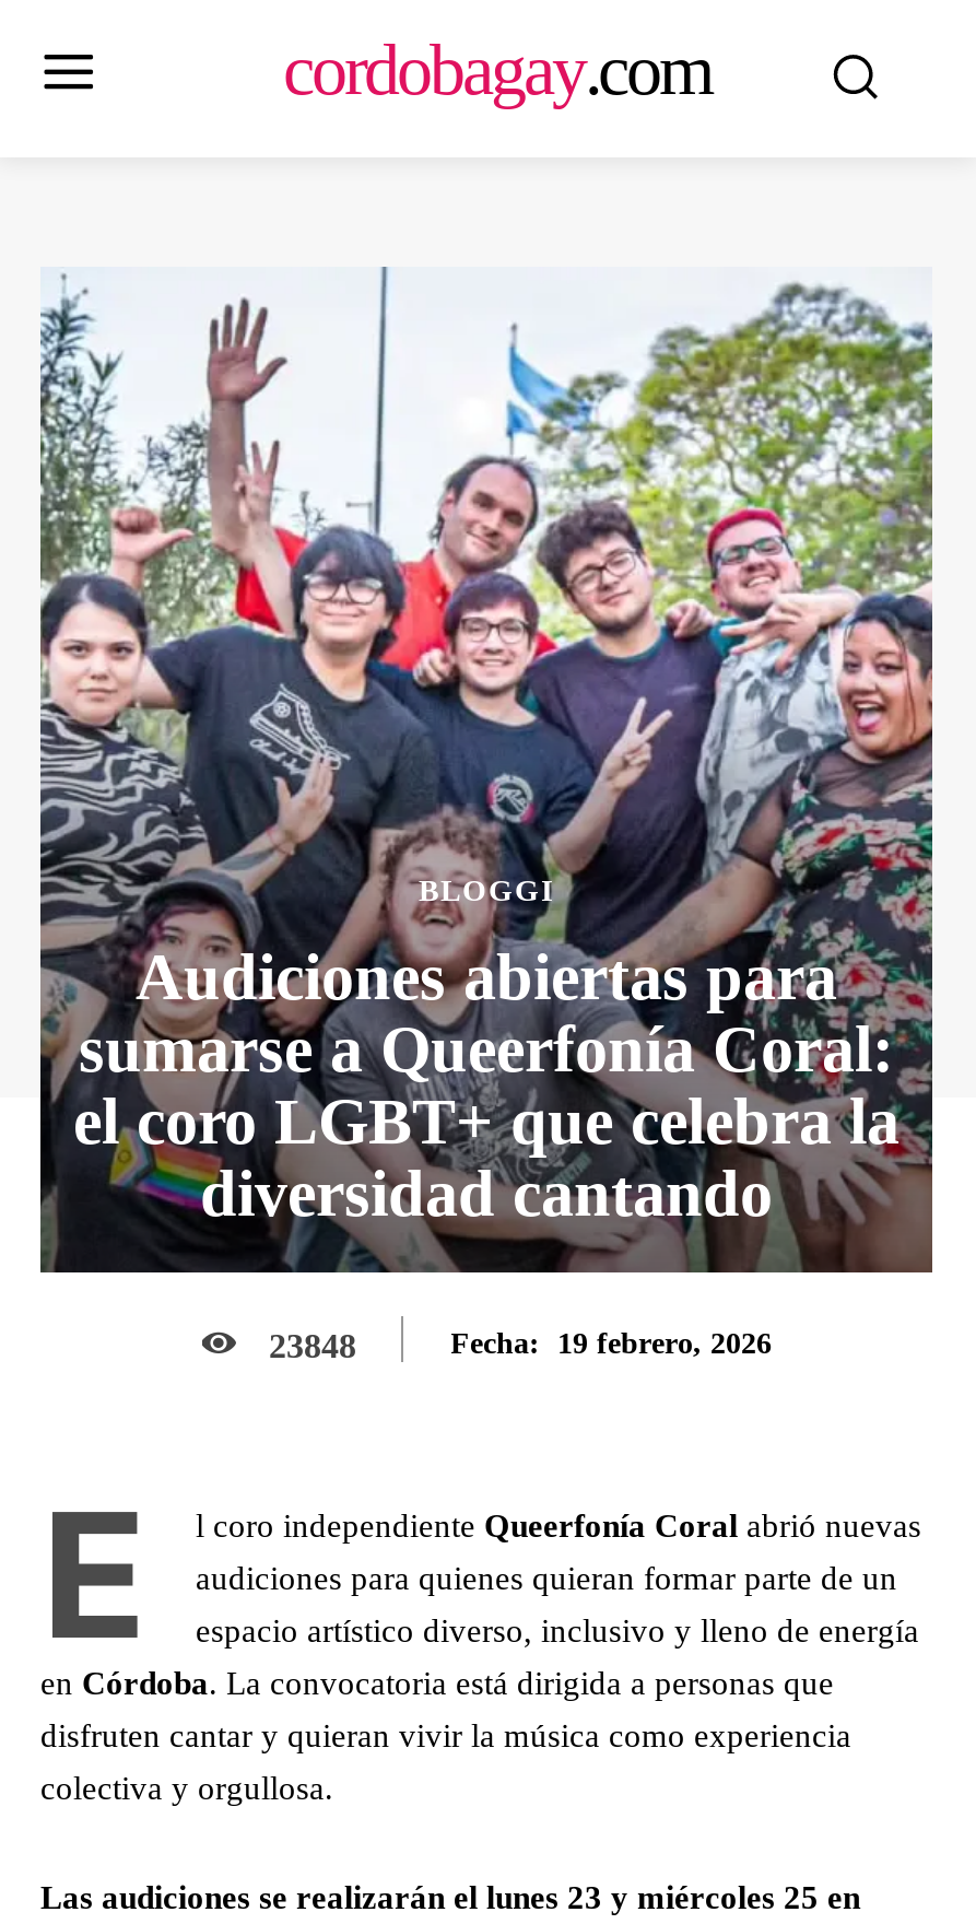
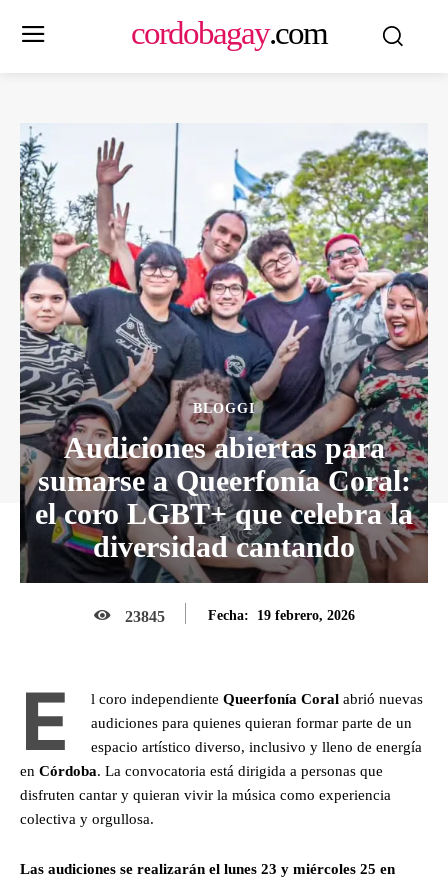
- 23848
+ 23845
